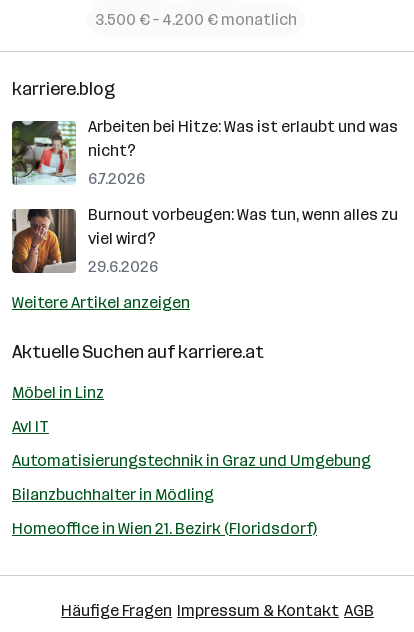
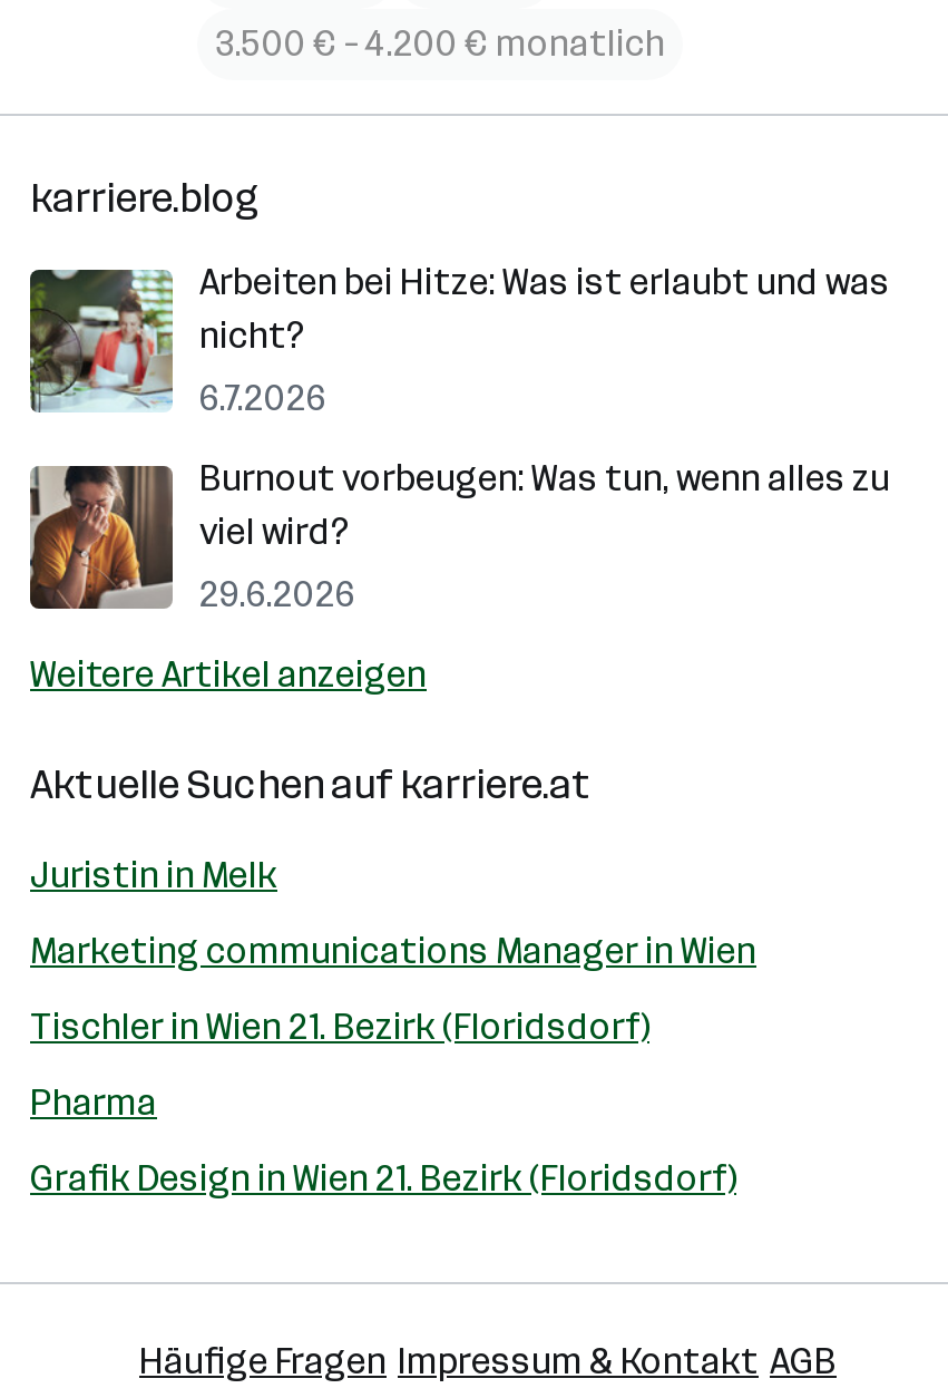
- Möbel in Linz
+ Juristin in Melk

- Avl IT
+ Marketing communications Manager in Wien

- Automatisierungstechnik in Graz und Umgebung
+ Tischler in Wien 21. Bezirk (Floridsdorf)

- Bilanzbuchhalter in Mödling
+ Pharma

- Homeoffice in Wien 21. Bezirk (Floridsdorf)
+ Grafik Design in Wien 21. Bezirk (Floridsdorf)
